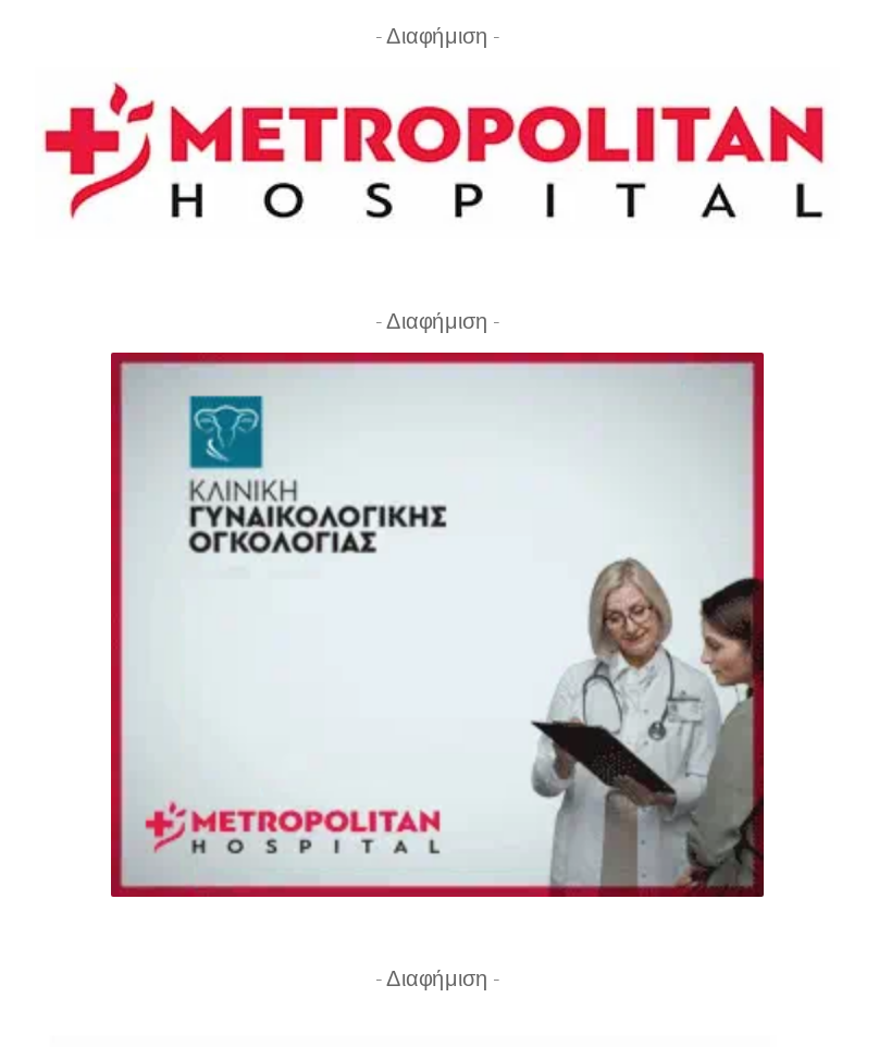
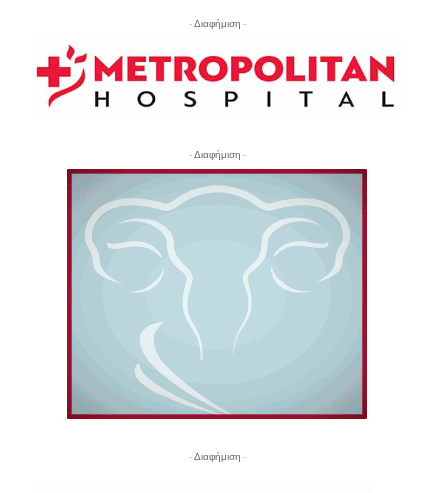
- [image]
+ [image]
